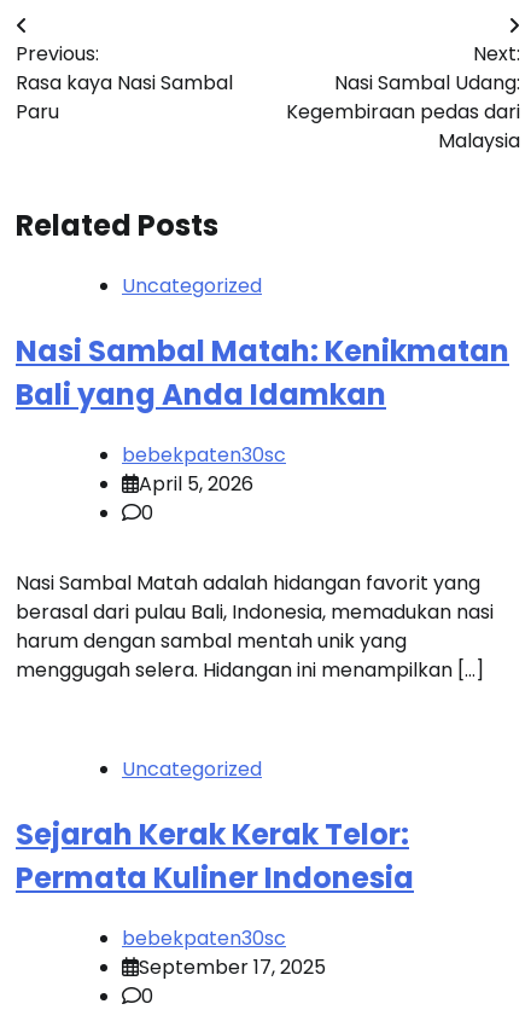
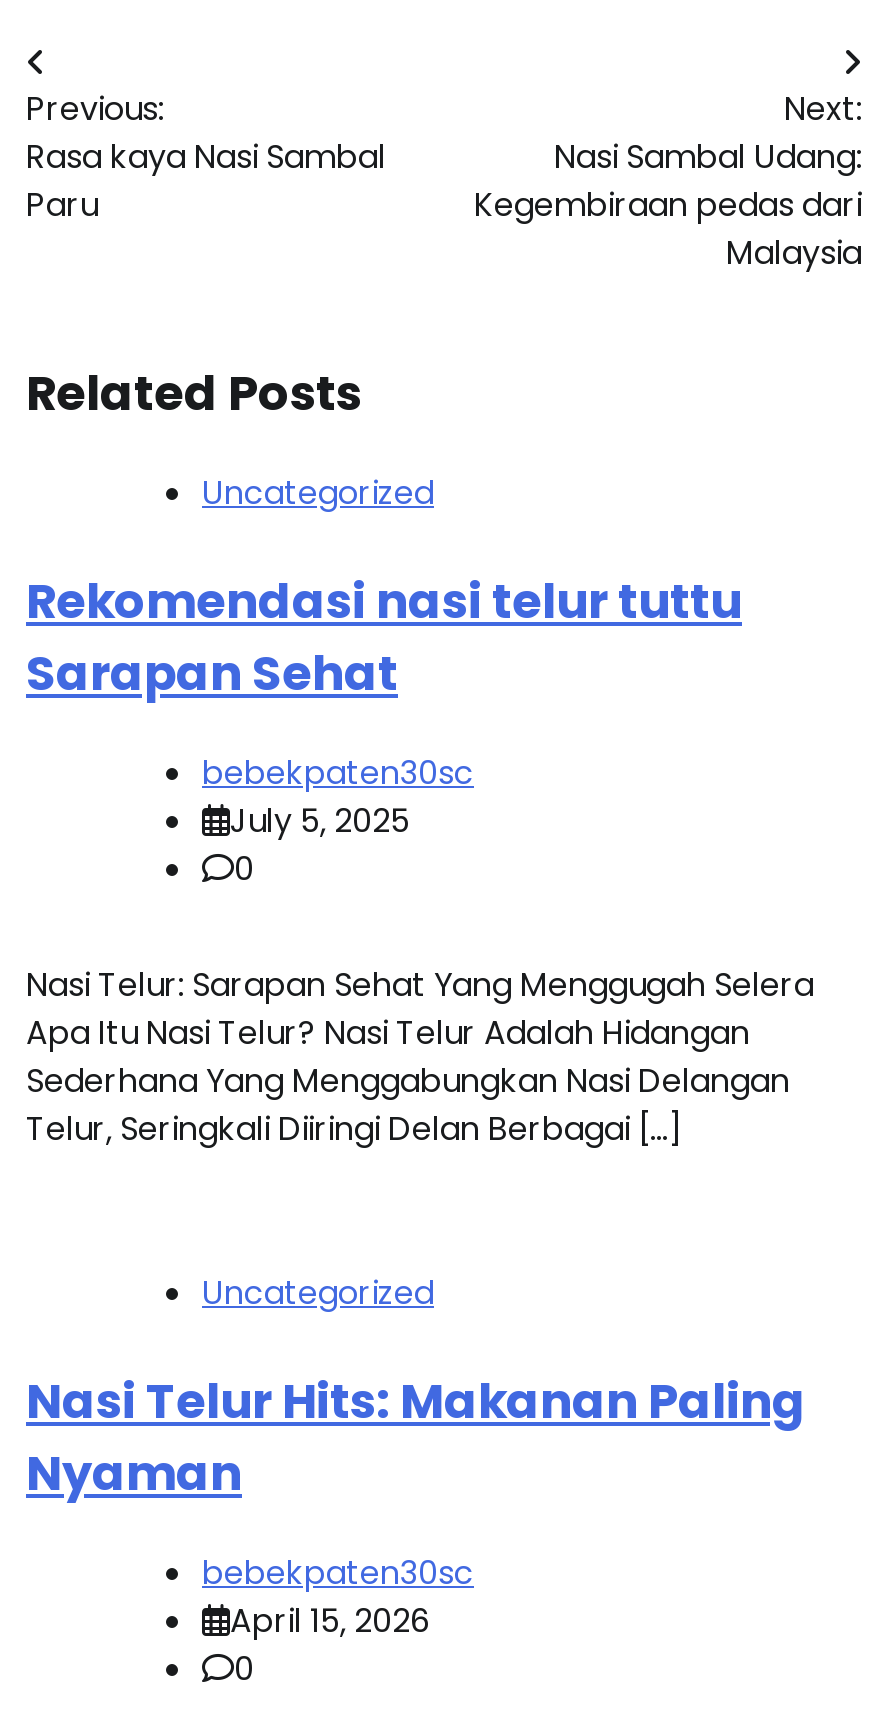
- Nasi Sambal Matah: Kenikmatan
- Bali yang Anda Idamkan
+ Rekomendasi nasi telur tuttu
+ Sarapan Sehat

- April 5, 2026
+ July 5, 2025

- Nasi Sambal Matah adalah hidangan favorit yang
- berasal dari pulau Bali, Indonesia, memadukan nasi
- harum dengan sambal mentah unik yang
- menggugah selera. Hidangan ini menampilkan […]
+ Nasi Telur: Sarapan Sehat Yang Menggugah Selera
+ Apa Itu Nasi Telur? Nasi Telur Adalah Hidangan
+ Sederhana Yang Menggabungkan Nasi Delangan
+ Telur, Seringkali Diiringi Delan Berbagai […]

- Sejarah Kerak Kerak Telor:
- Permata Kuliner Indonesia
+ Nasi Telur Hits: Makanan Paling
+ Nyaman

- September 17, 2025
+ April 15, 2026
